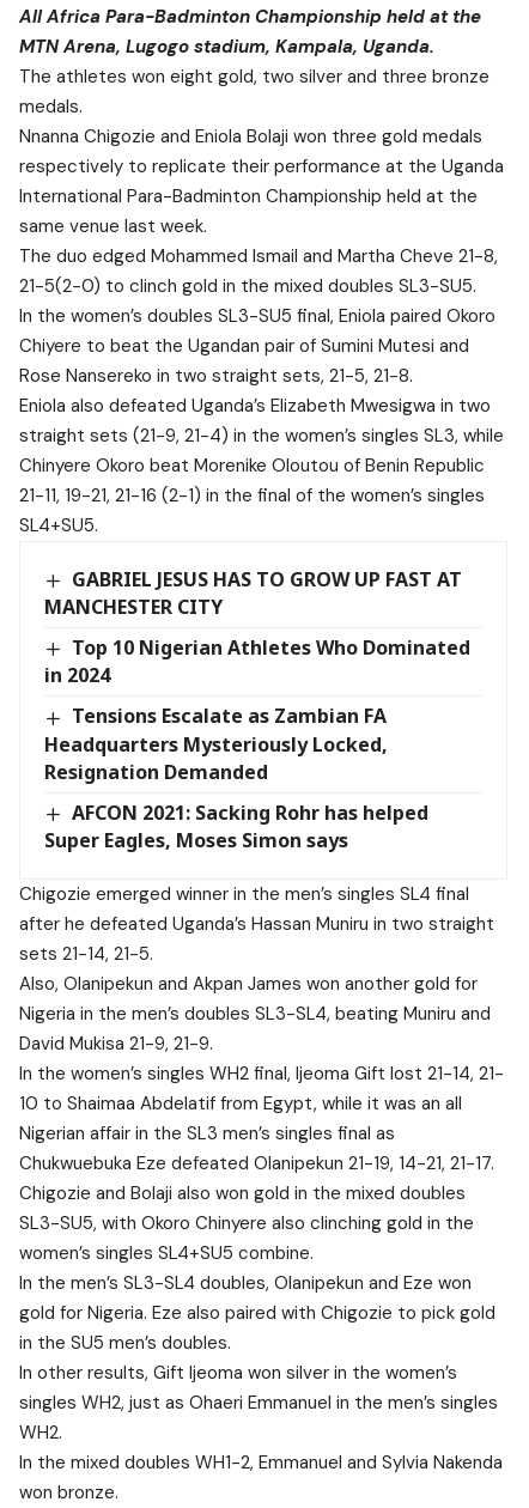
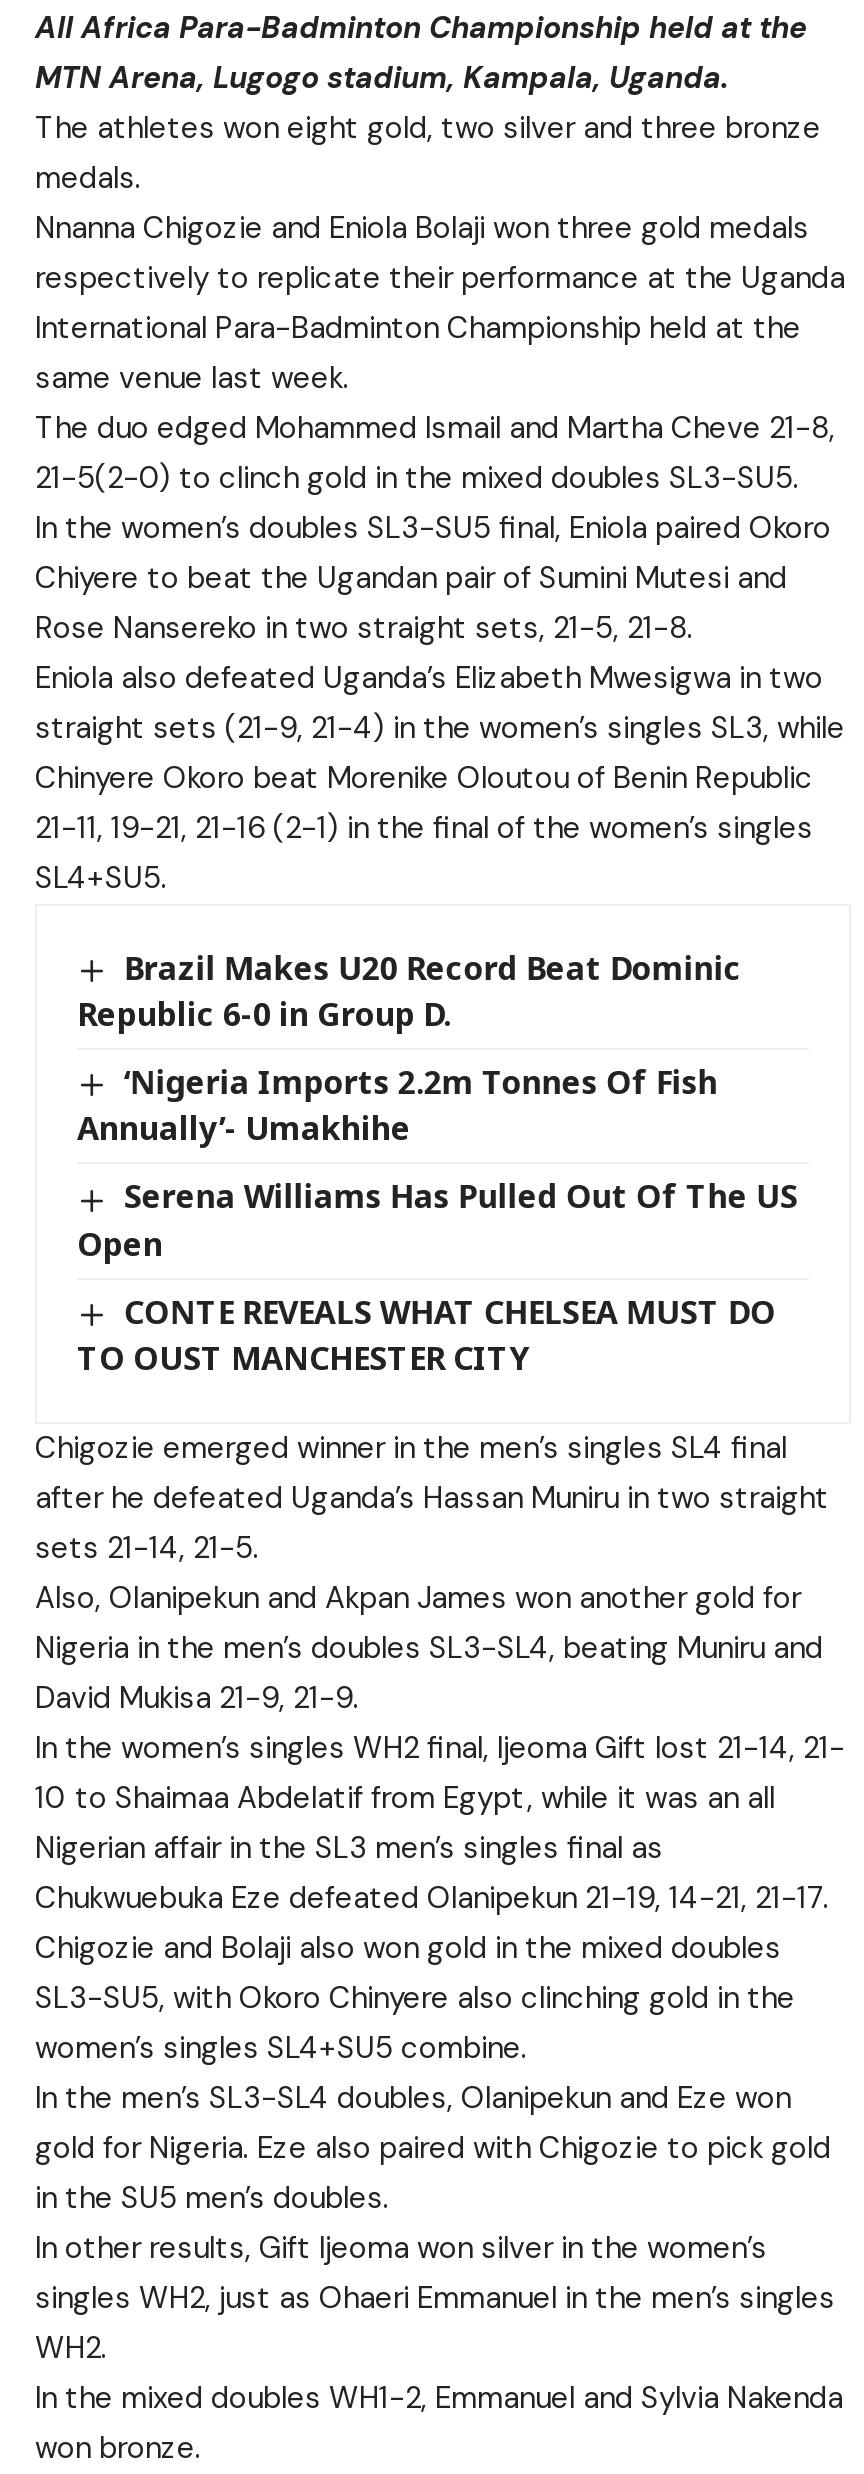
- GABRIEL JESUS HAS TO GROW UP FAST AT
- MANCHESTER CITY
+ Brazil Makes U20 Record Beat Dominic
+ Republic 6-0 in Group D.

- Top 10 Nigerian Athletes Who Dominated
- in 2024
+ ‘Nigeria Imports 2.2m Tonnes Of Fish
+ Annually’- Umakhihe

- Tensions Escalate as Zambian FA
- Headquarters Mysteriously Locked,
- Resignation Demanded
+ Serena Williams Has Pulled Out Of The US
+ Open

- AFCON 2021: Sacking Rohr has helped
- Super Eagles, Moses Simon says
+ CONTE REVEALS WHAT CHELSEA MUST DO
+ TO OUST MANCHESTER CITY
